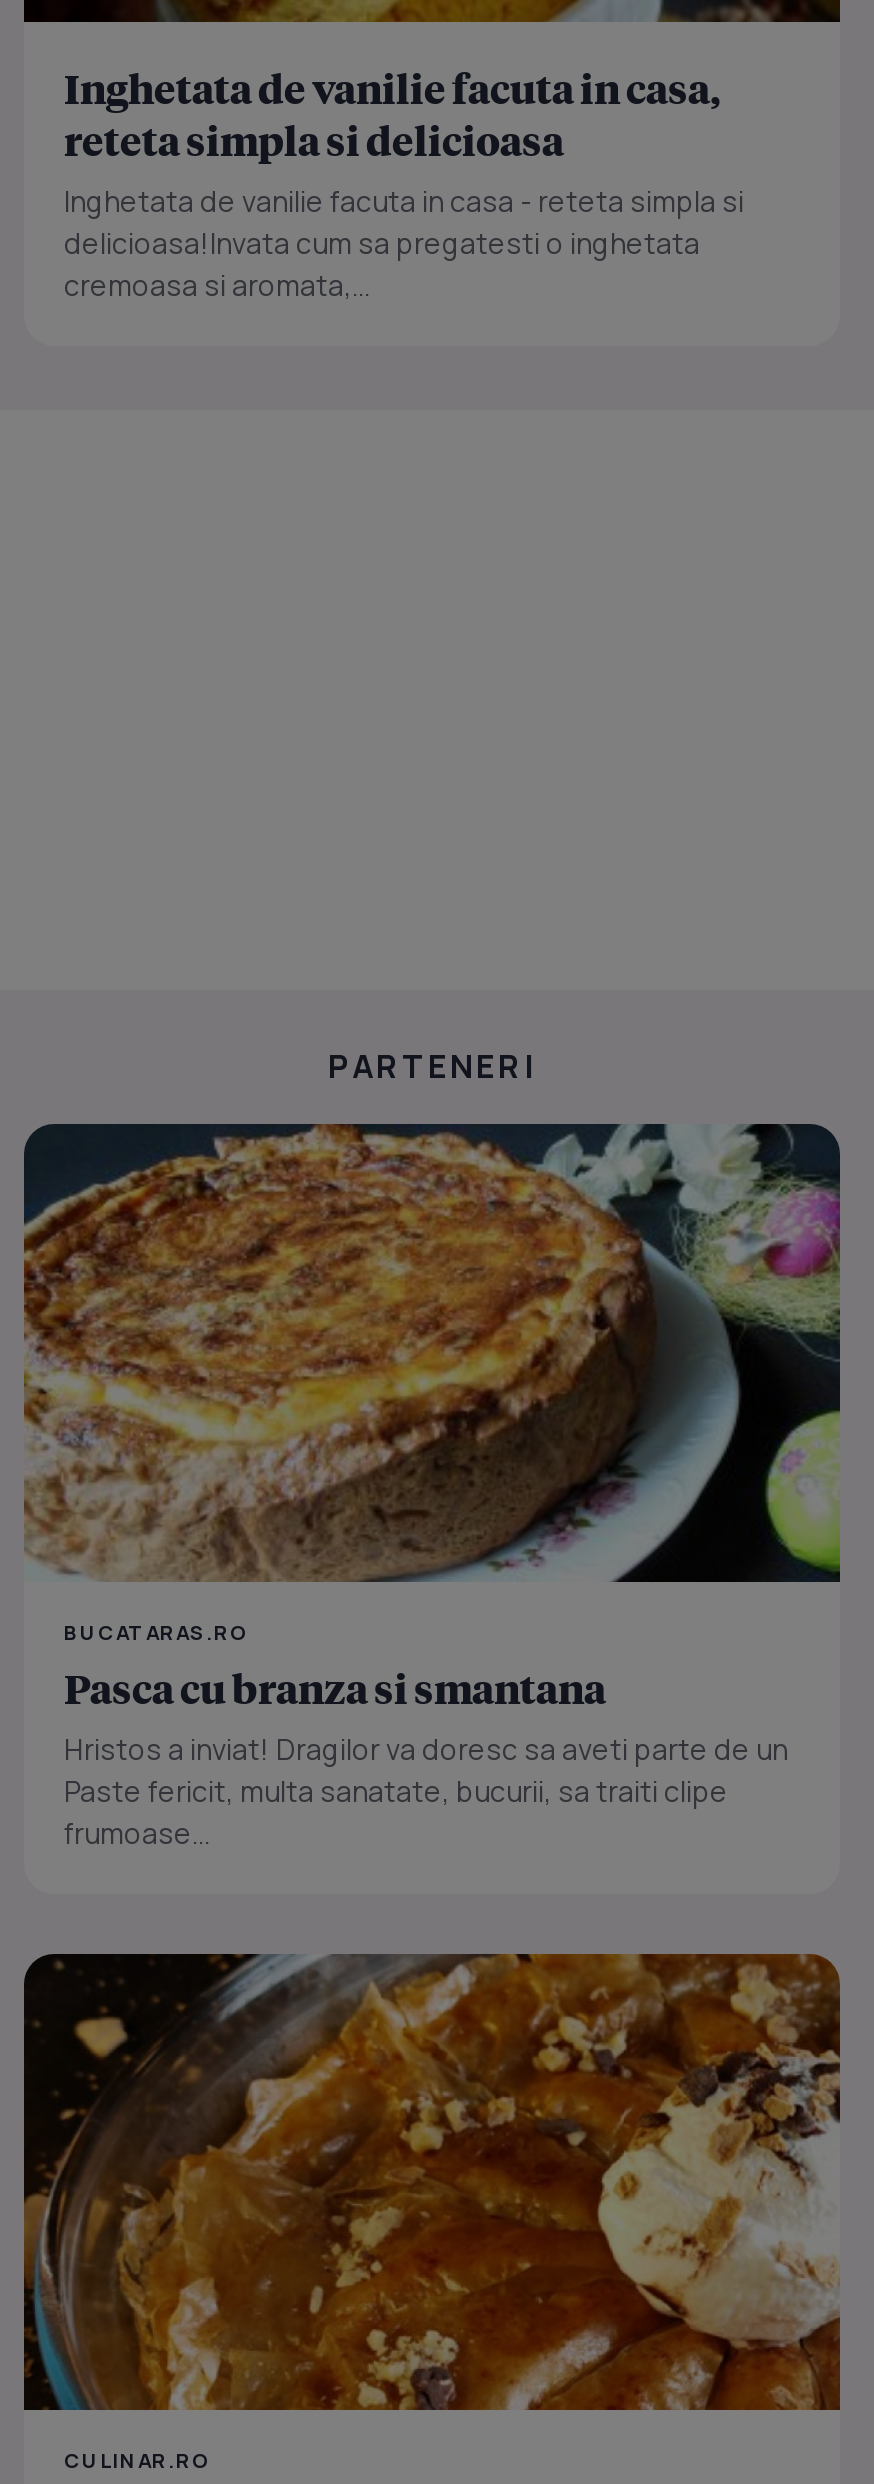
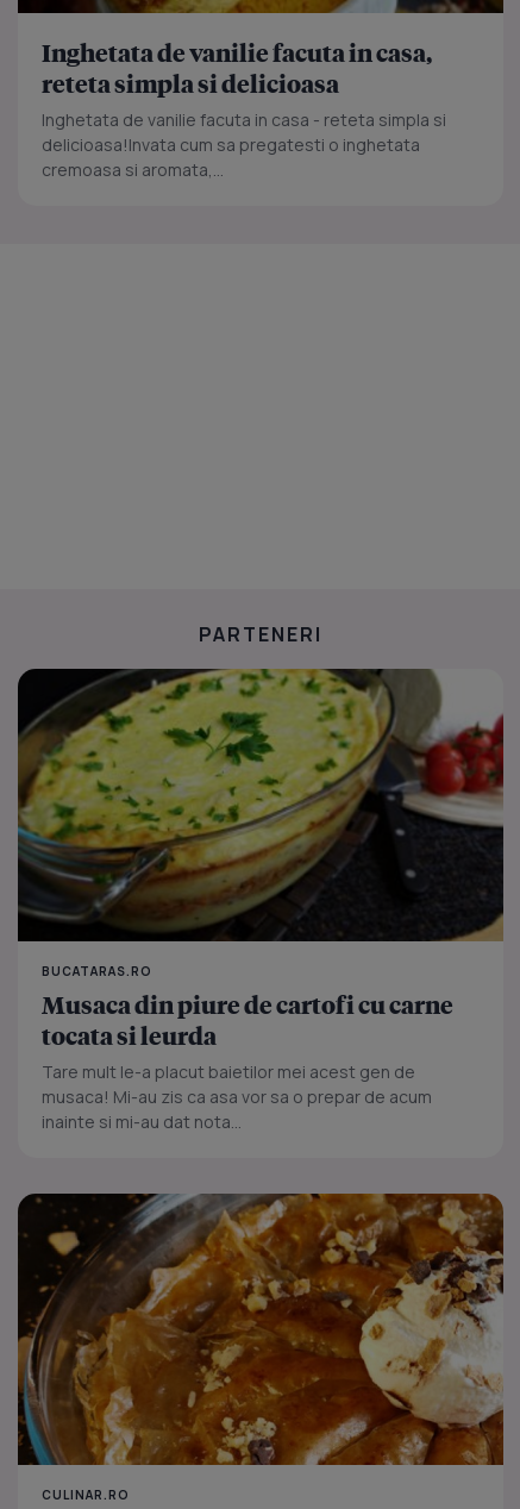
- [image]
- Pasca cu branza si smantana
- Hristos a inviat! Dragilor va doresc sa aveti parte de un
- Paste fericit, multa sanatate, bucurii, sa traiti clipe
- frumoase...
+ [image]
+ Musaca din piure de cartofi cu carne
+ tocata si leurda
+ Tare mult le-a placut baietilor mei acest gen de
+ musaca! Mi-au zis ca asa vor sa o prepar de acum
+ inainte si mi-au dat nota...
